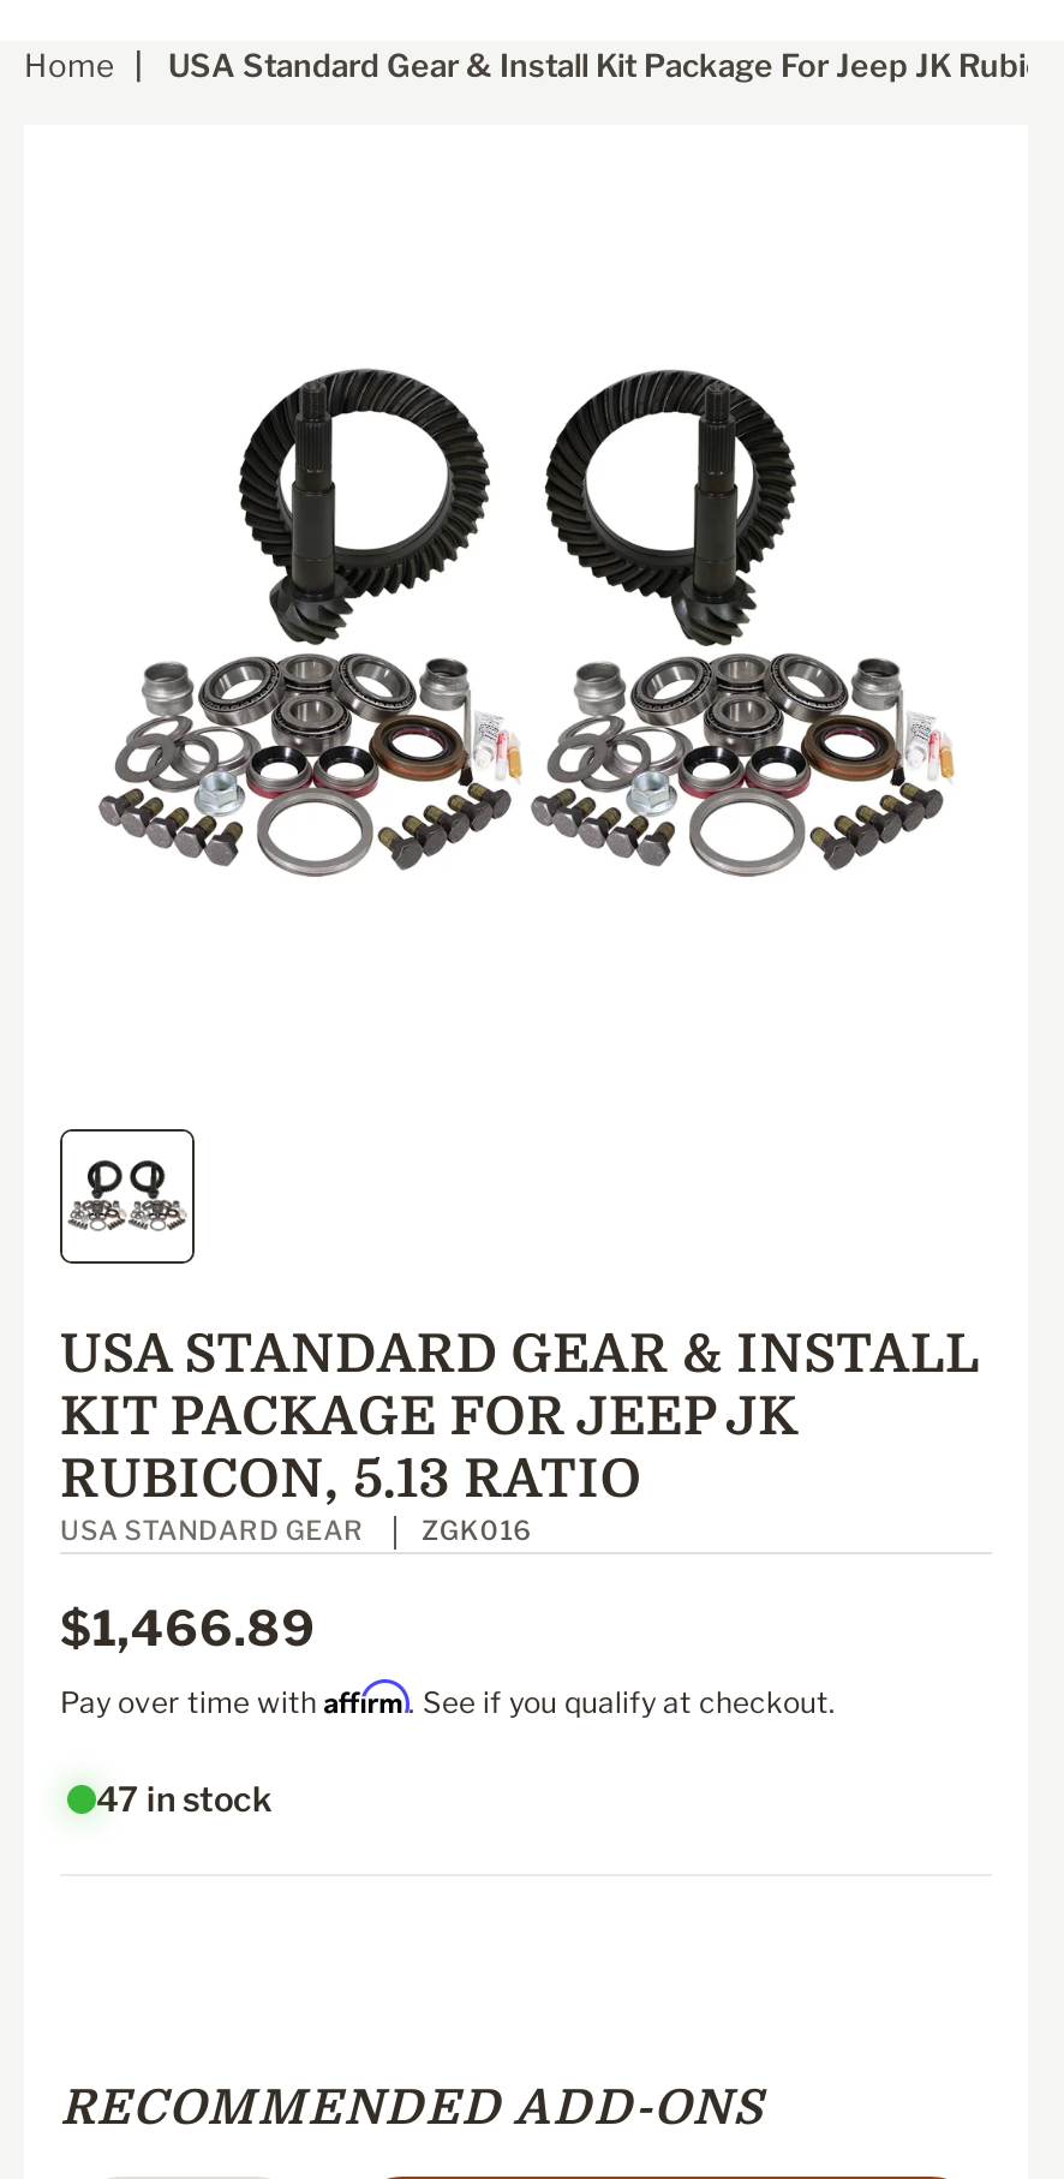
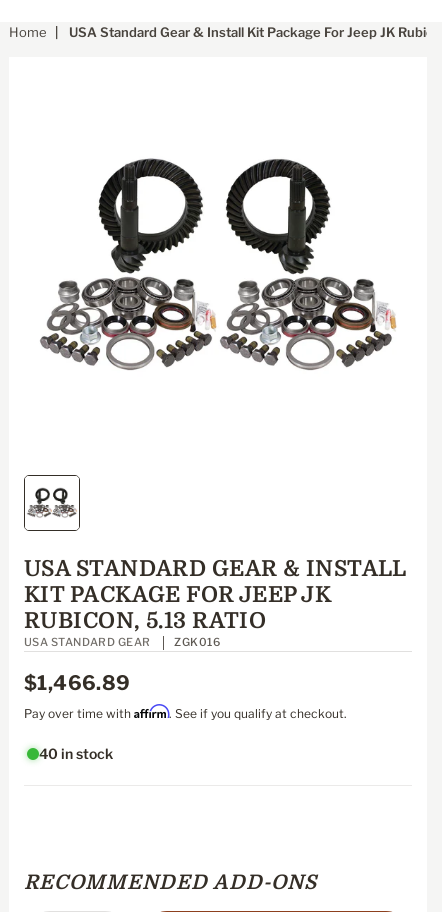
- 47 in stock
+ 40 in stock
